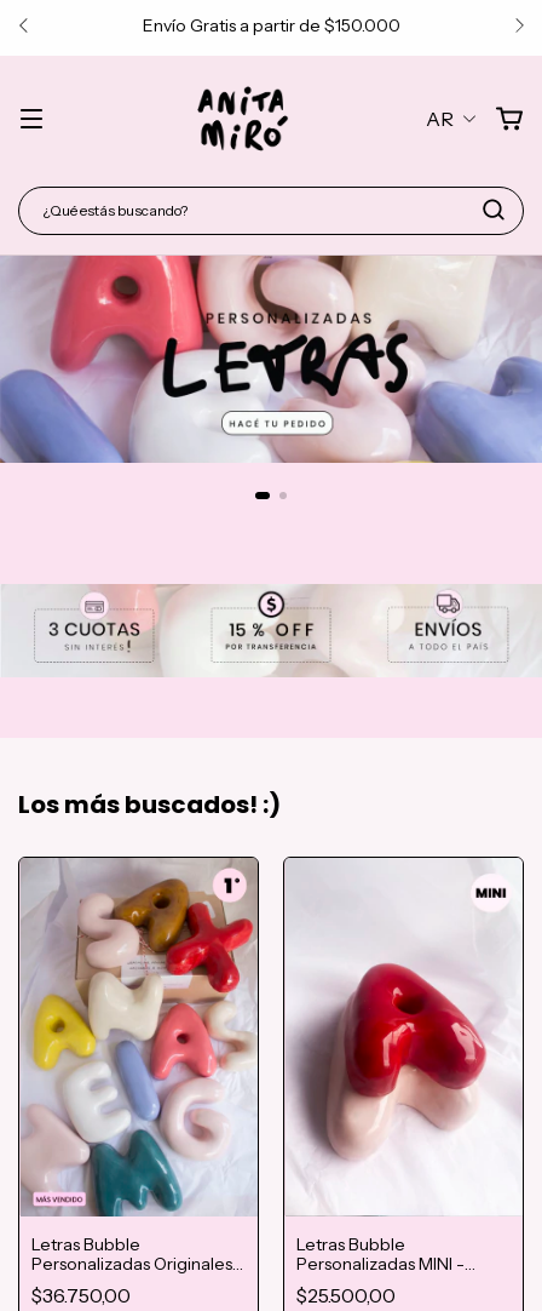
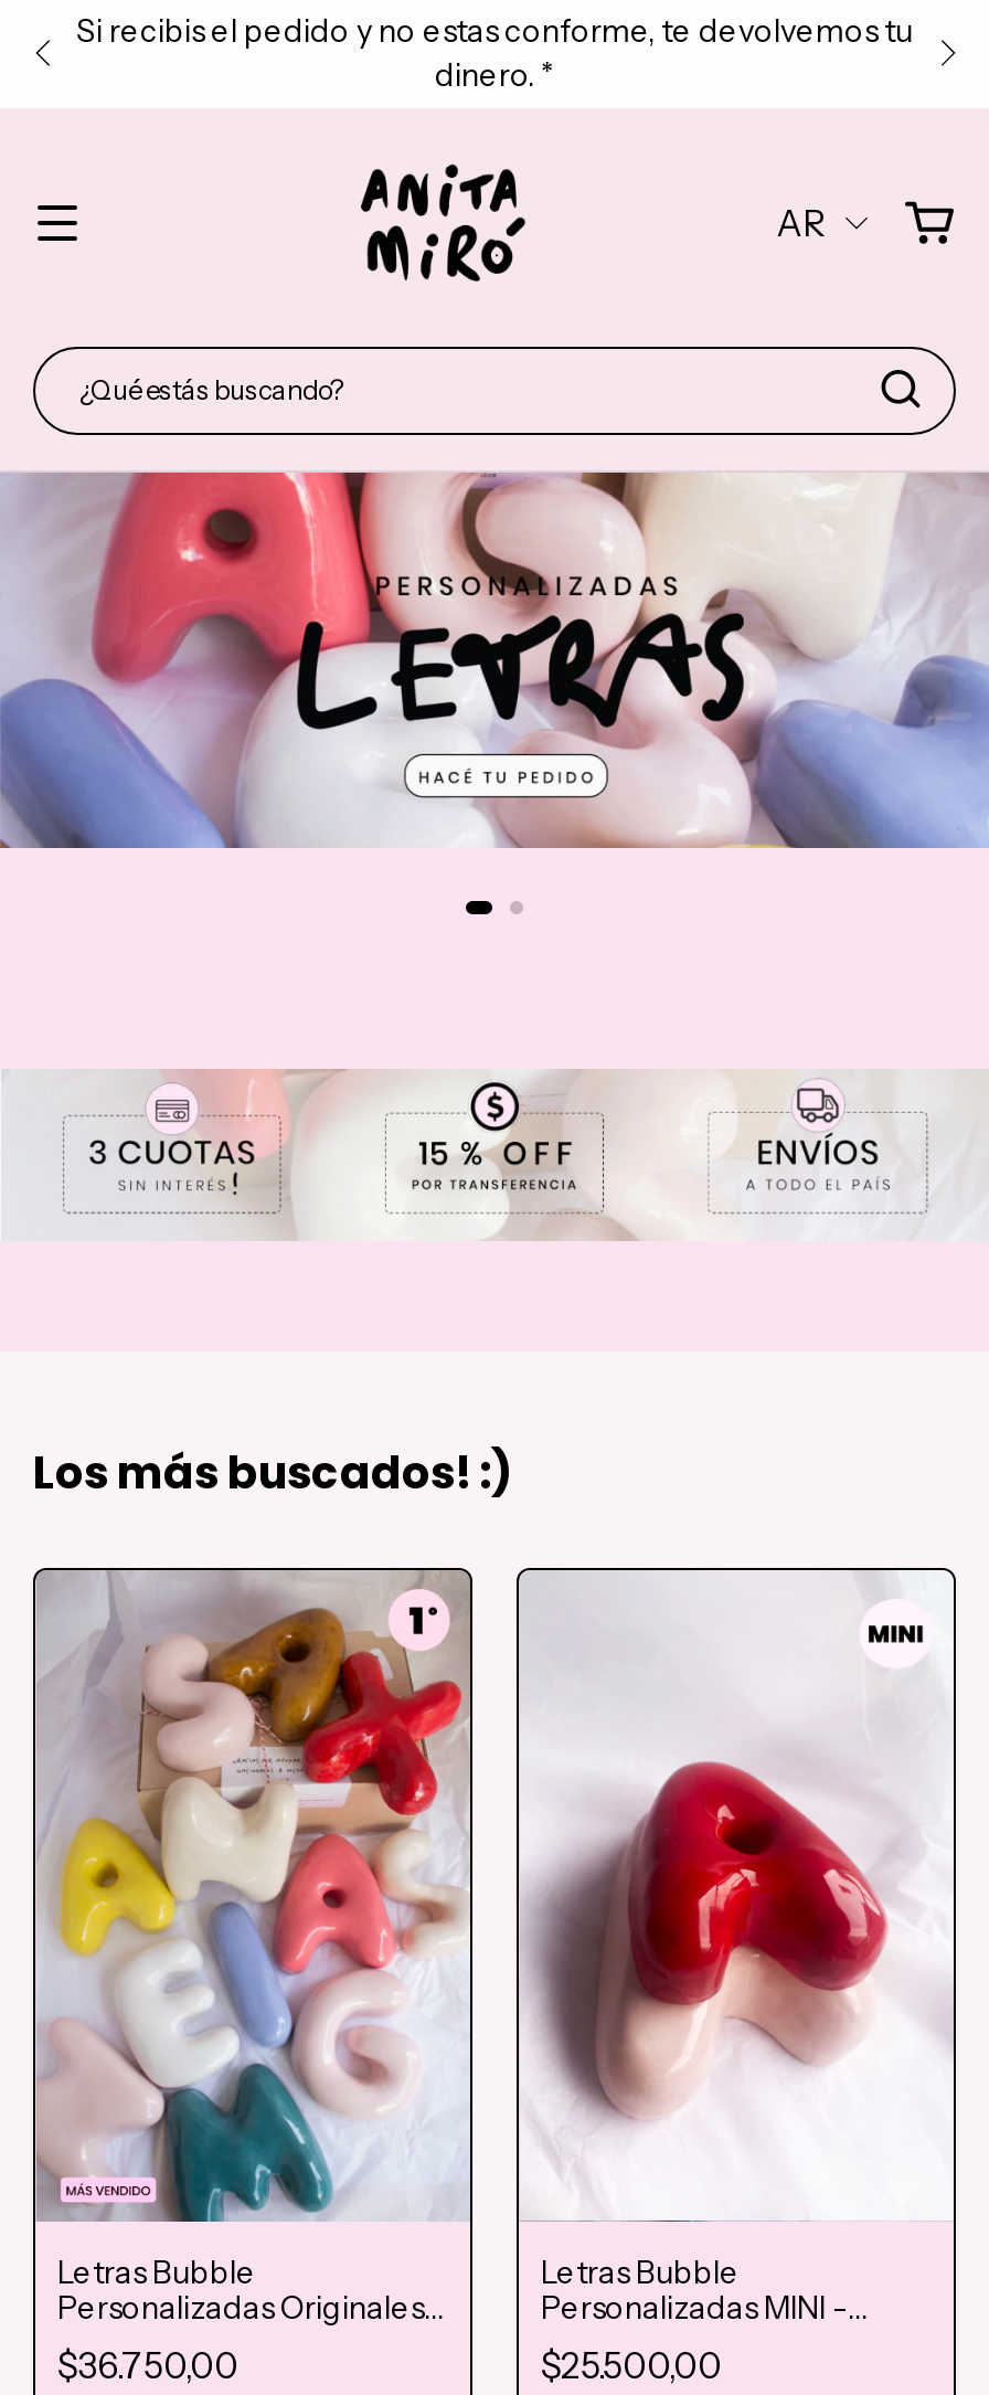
- Envío Gratis a partir de $150.000
+ Si recibis el pedido y no estas conforme, te devolvemos tu
+ dinero. *
